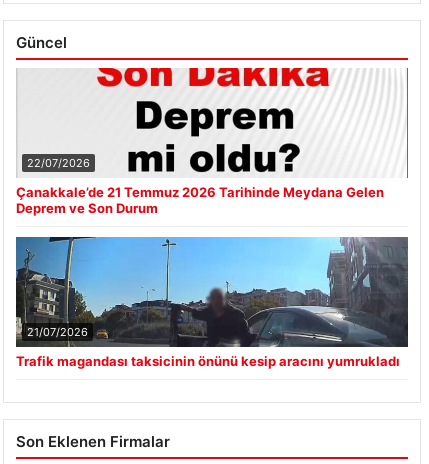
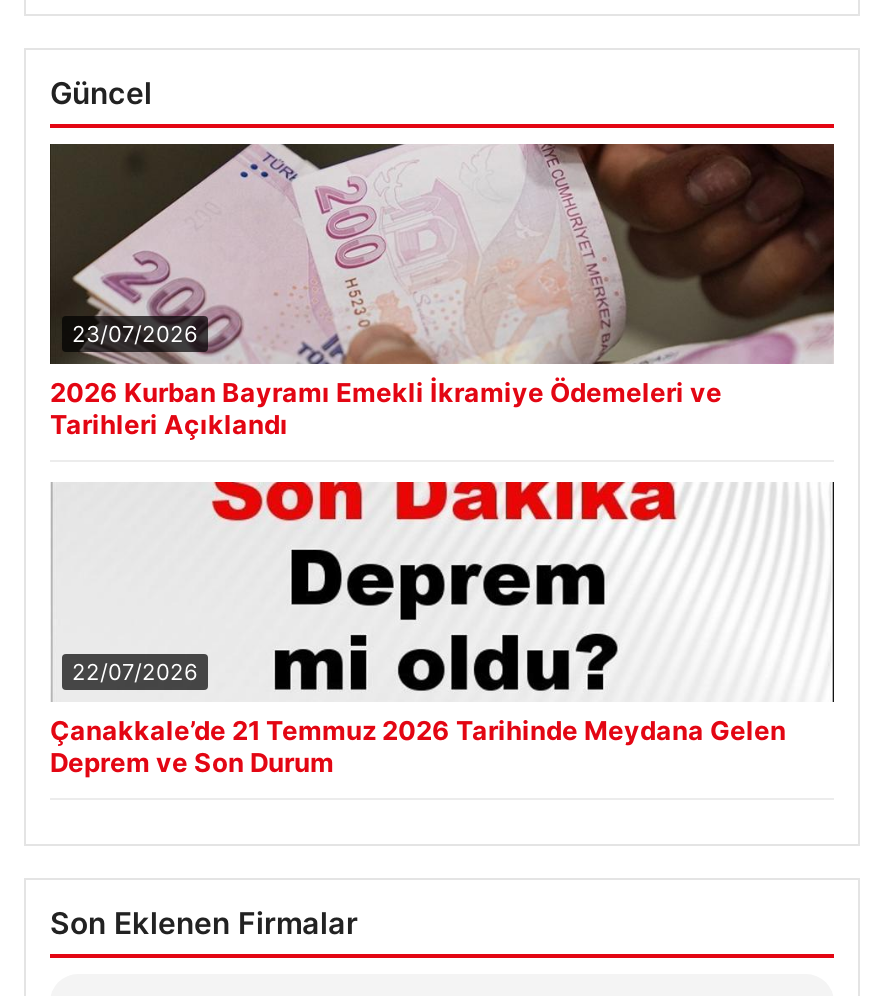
+ [image]
+ 23/07/2026
+ 2026 Kurban Bayramı Emekli İkramiye Ödemeleri ve
+ Tarihleri Açıklandı

moved down: [image] | 22/07/2026 | Çanakkale’de 21 Temmuz 2026 Tarihinde Meydana Gelen | Deprem ve Son Durum

- [image]
- 21/07/2026
- Trafik magandası taksicinin önünü kesip aracını yumrukladı
